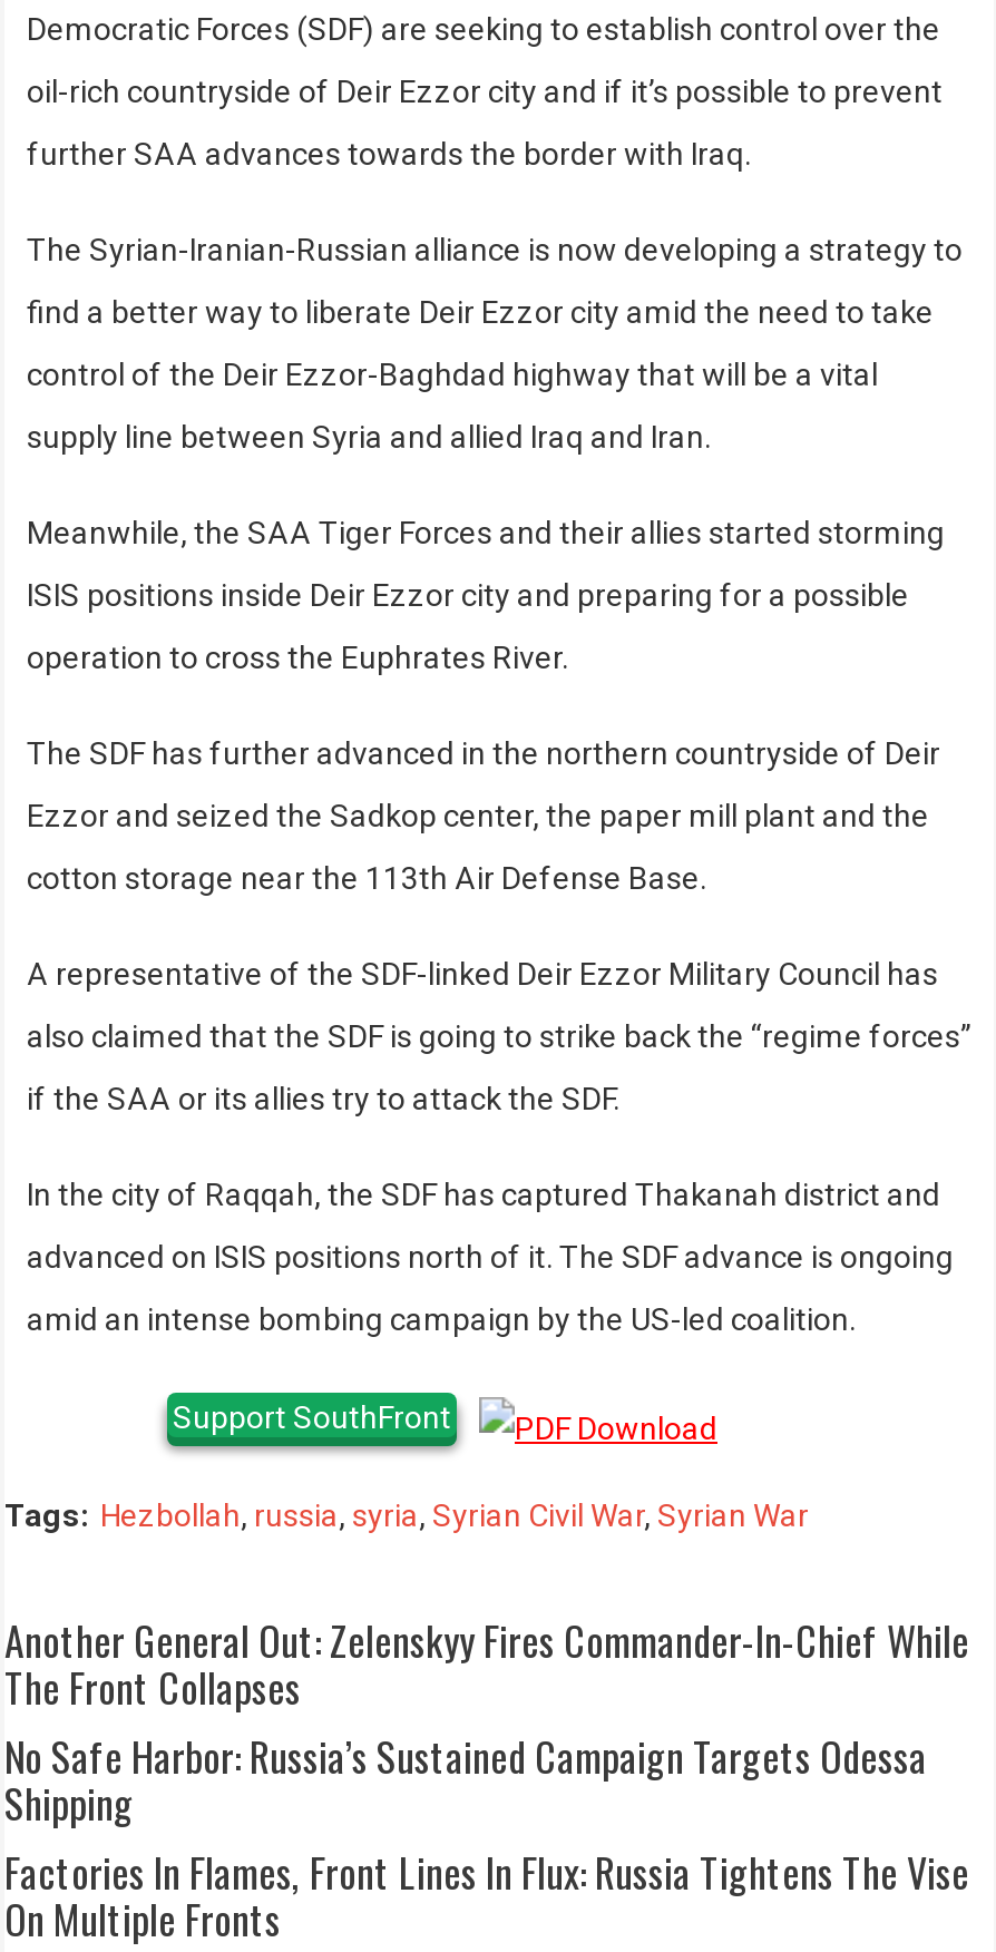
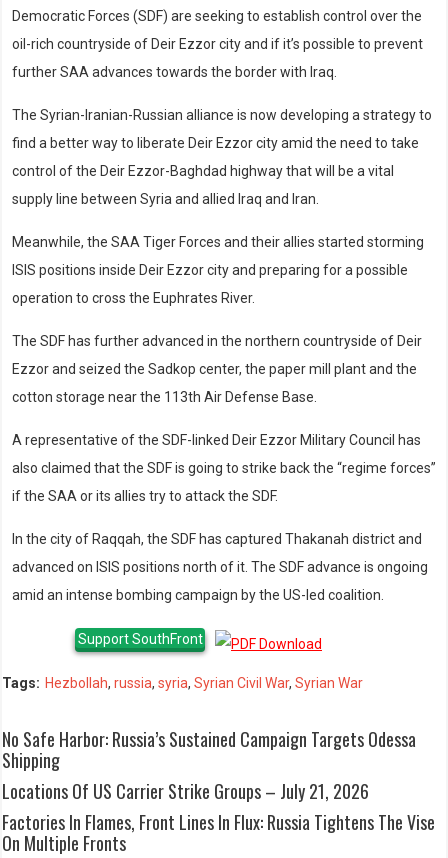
- Another General Out: Zelenskyy Fires Commander-In-Chief While
- The Front Collapses

moved up: No Safe Harbor: Russia’s Sustained Campaign Targets Odessa | Shipping

+ Locations Of US Carrier Strike Groups – July 21, 2026
